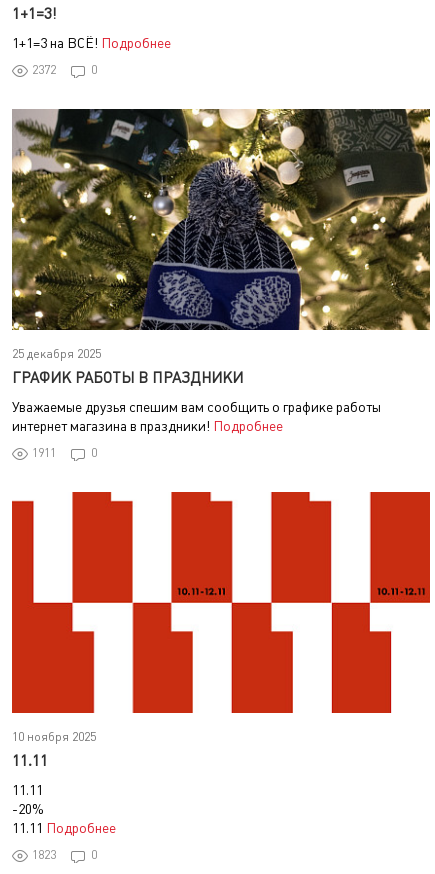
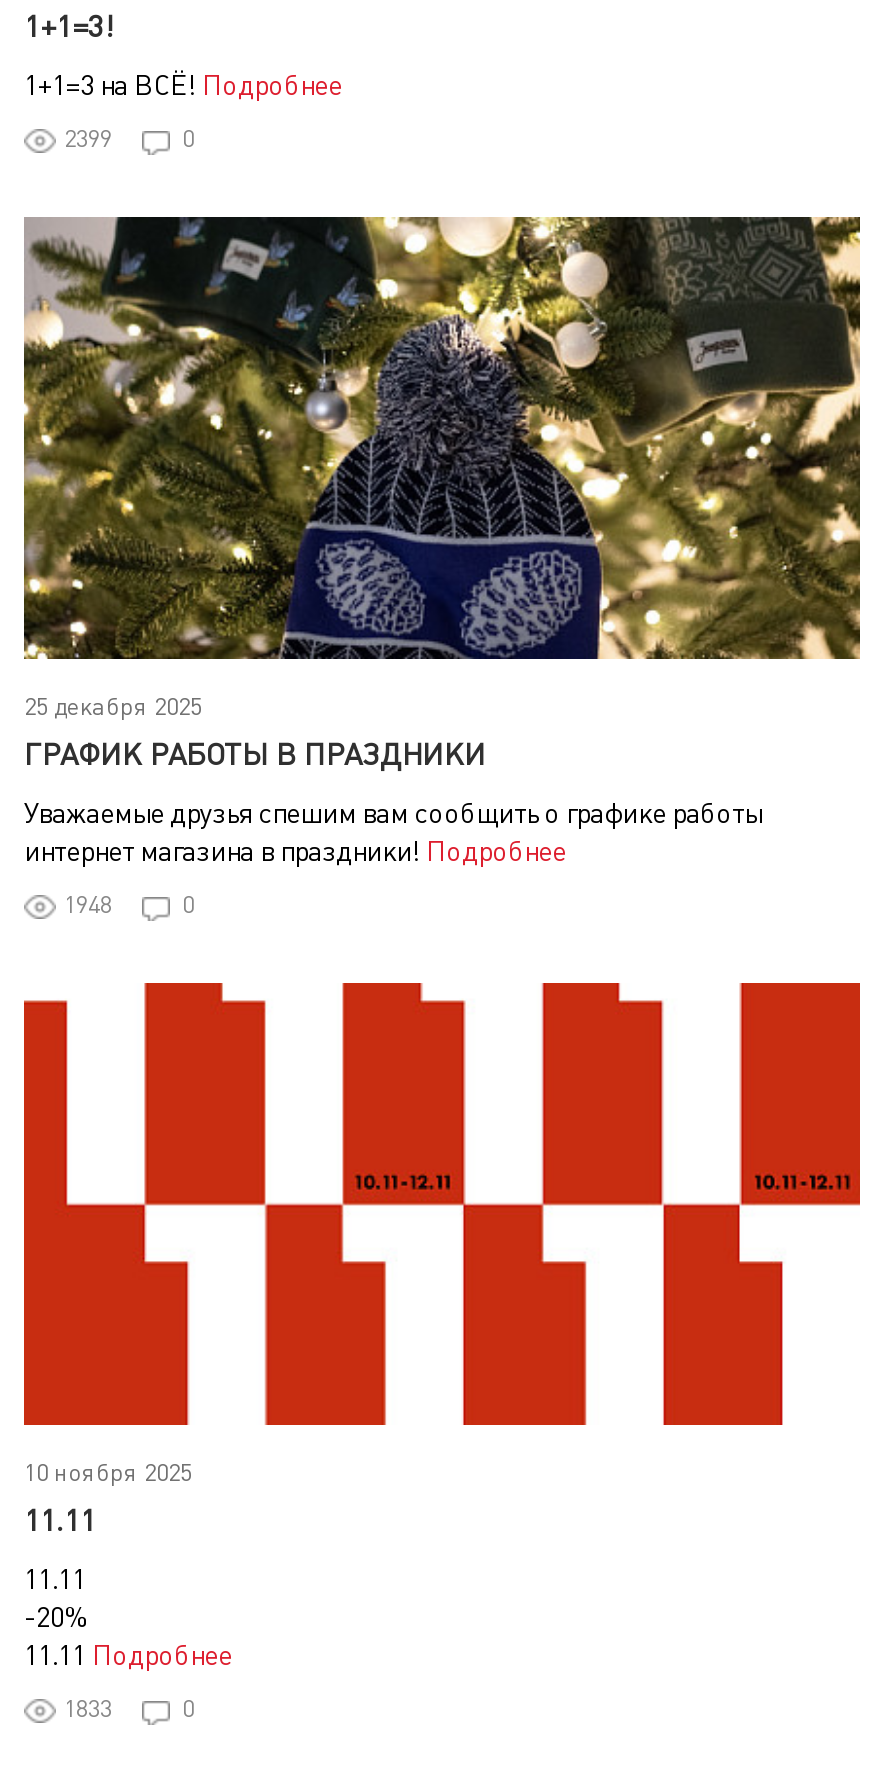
- 2372
+ 2399

- 1911
+ 1948

- 1823
+ 1833
